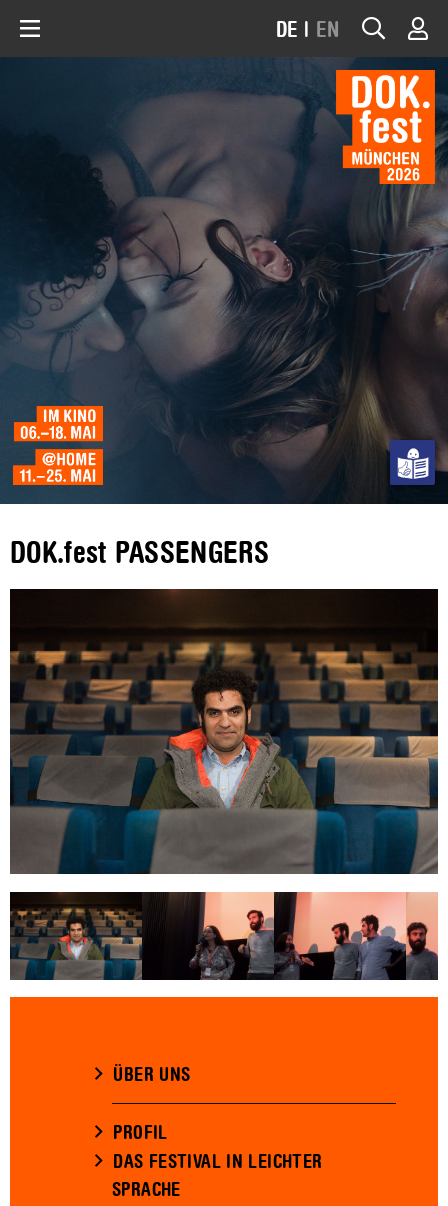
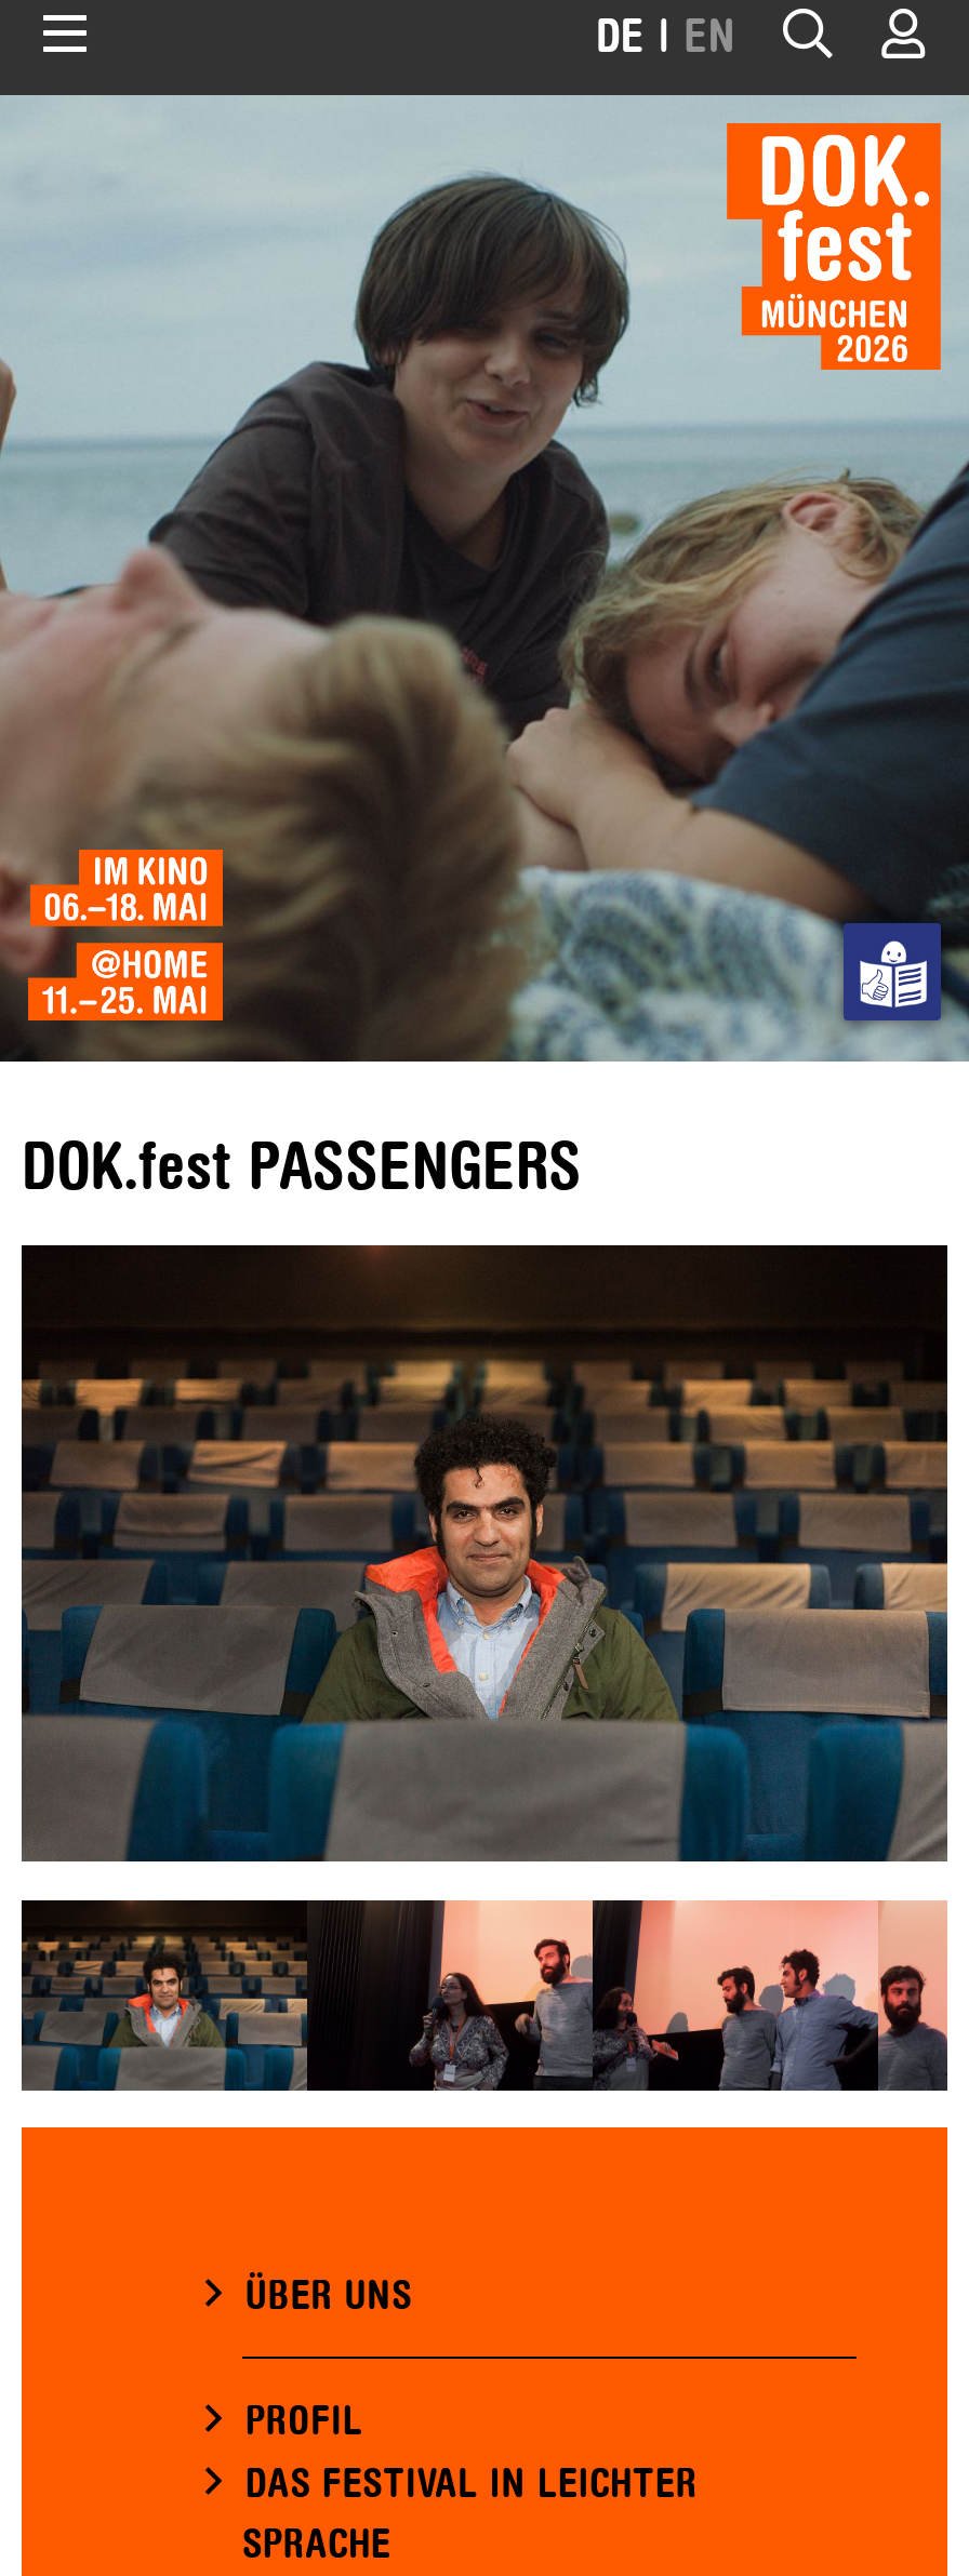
- [image]
+ [image]
